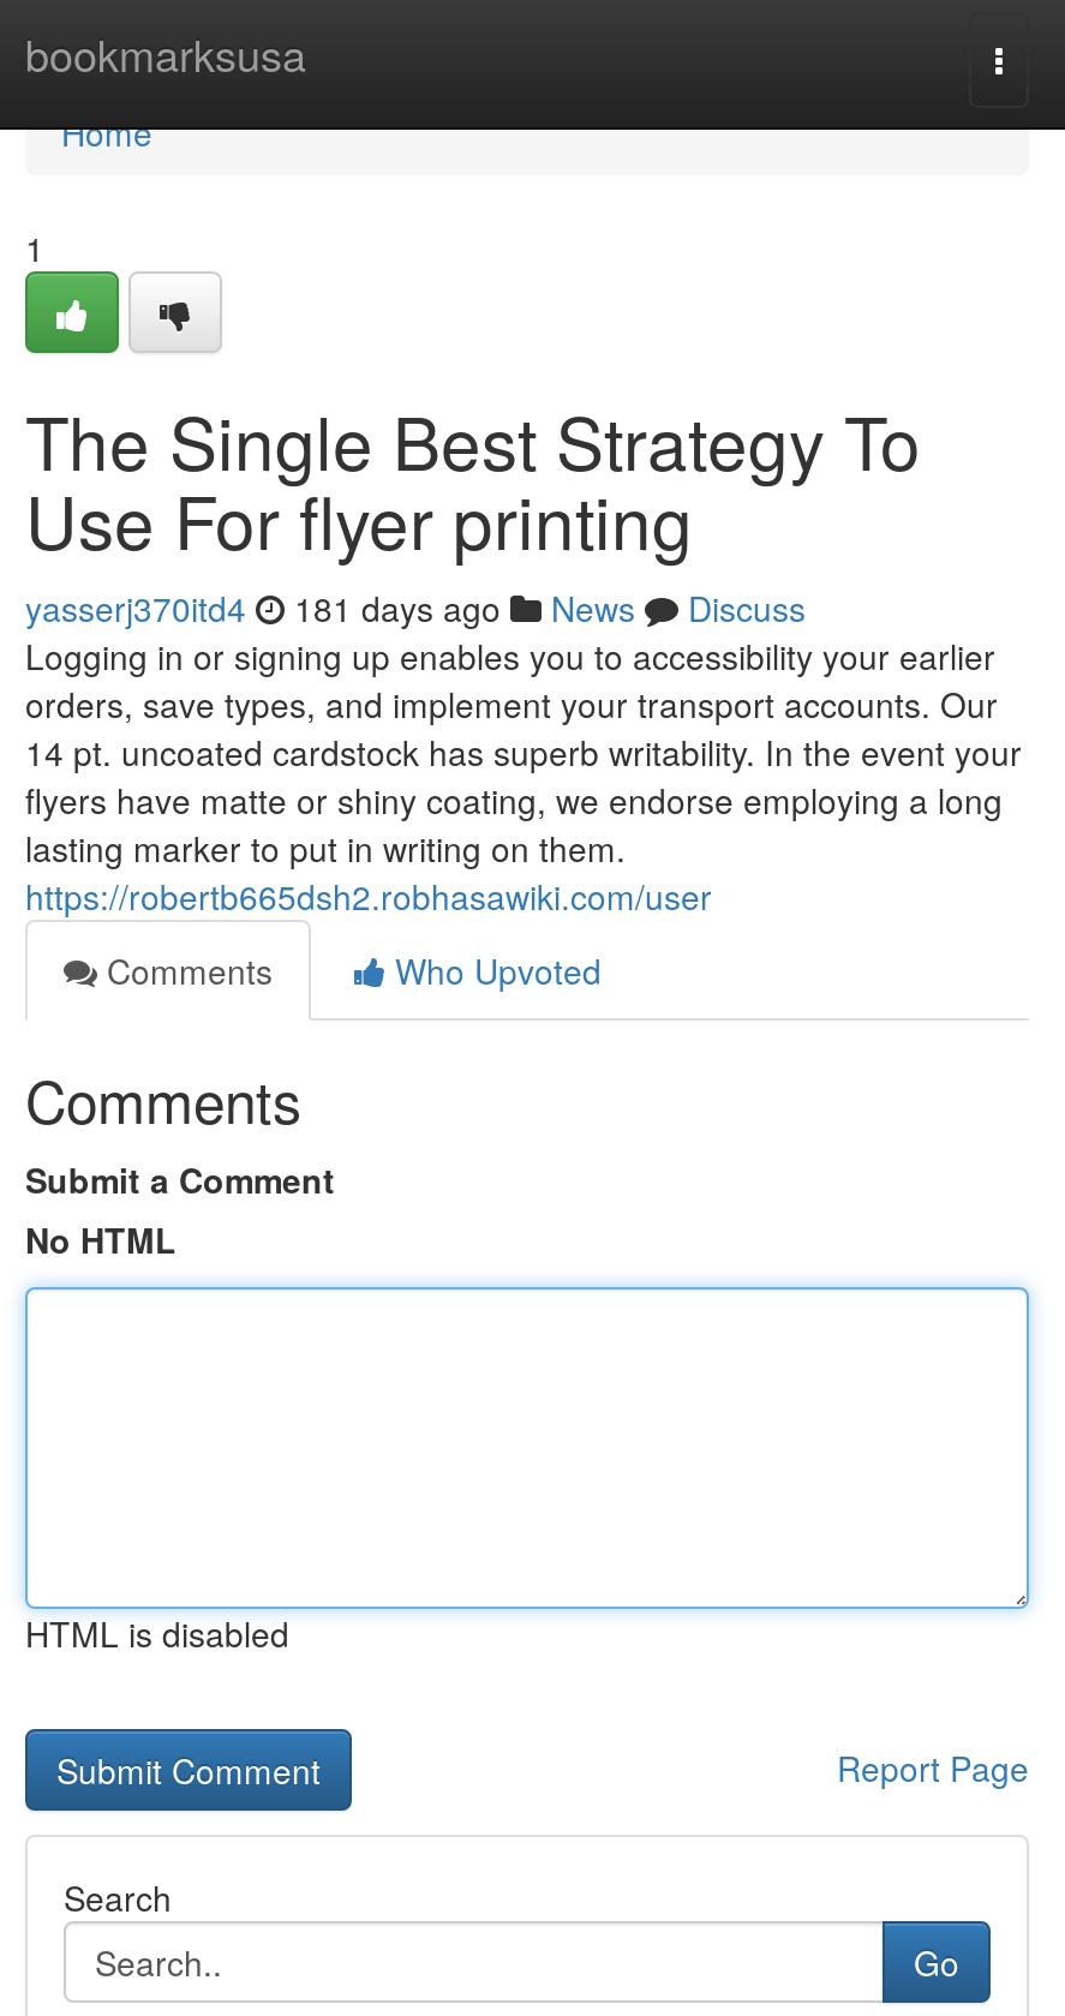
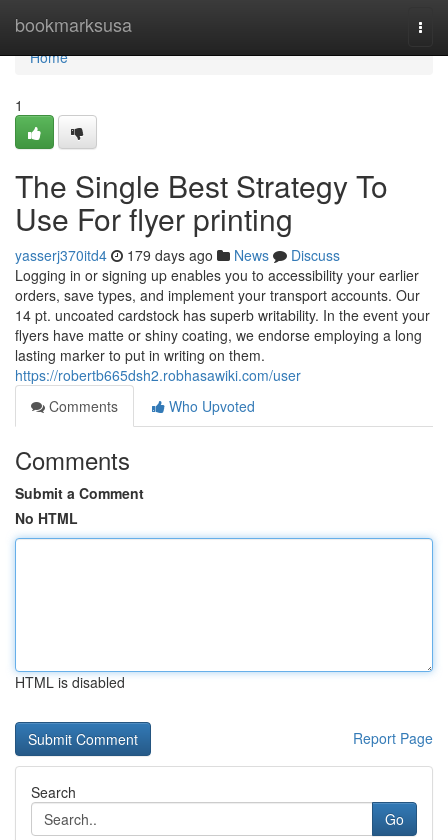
- yasserj370itd4 181 days ago News Discuss
+ yasserj370itd4 179 days ago News Discuss
